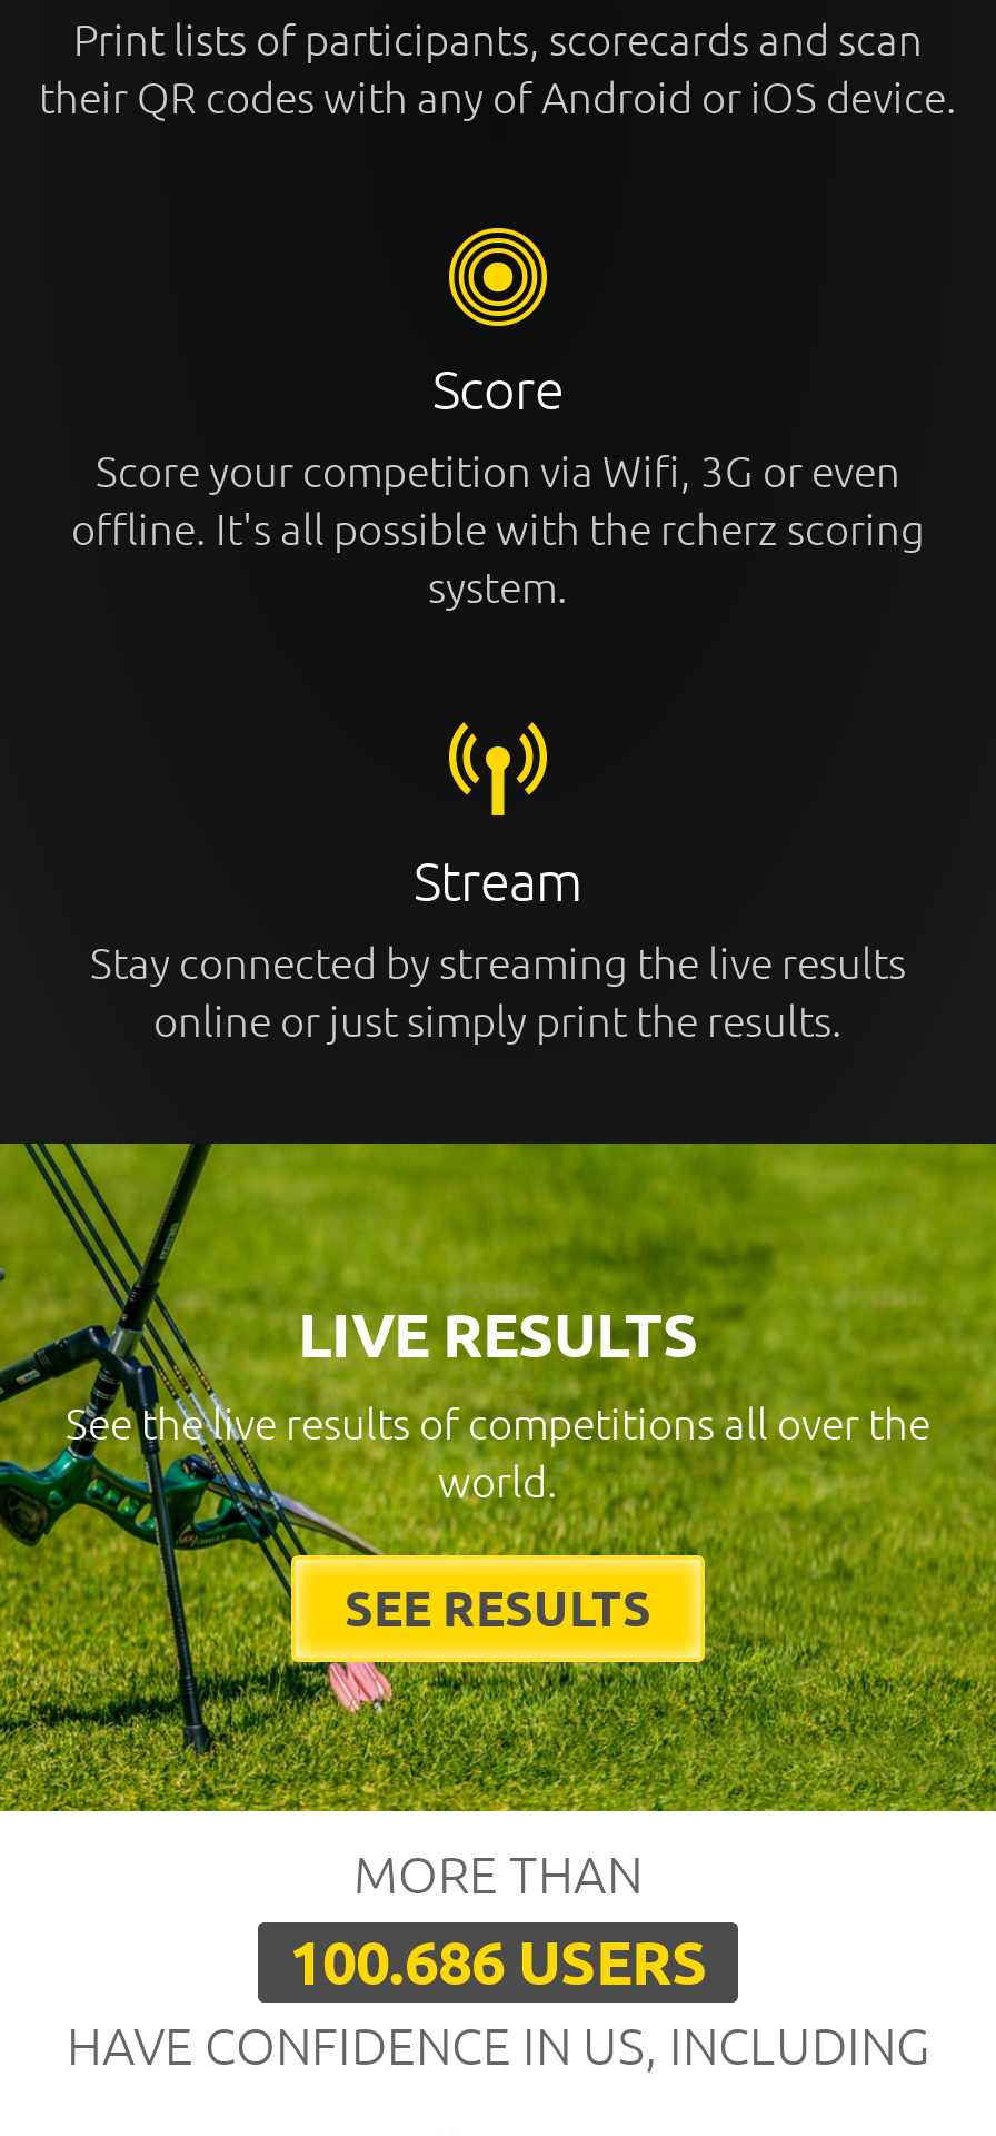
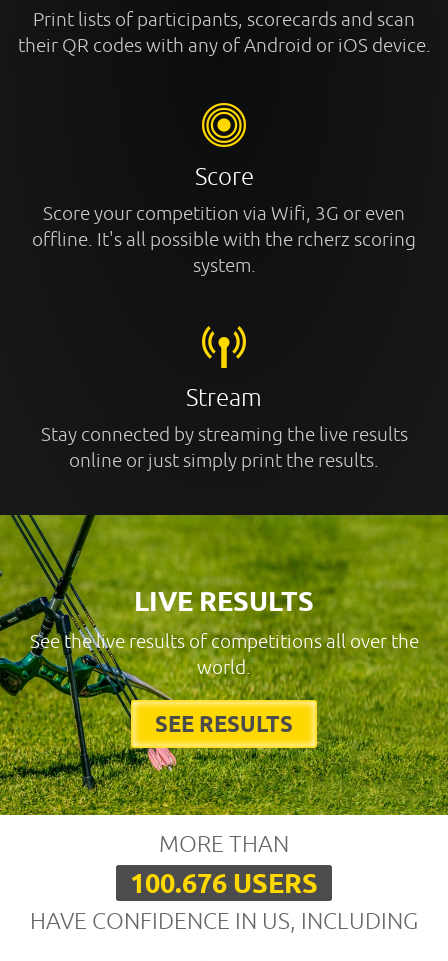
- 100.686 USERS
+ 100.676 USERS
